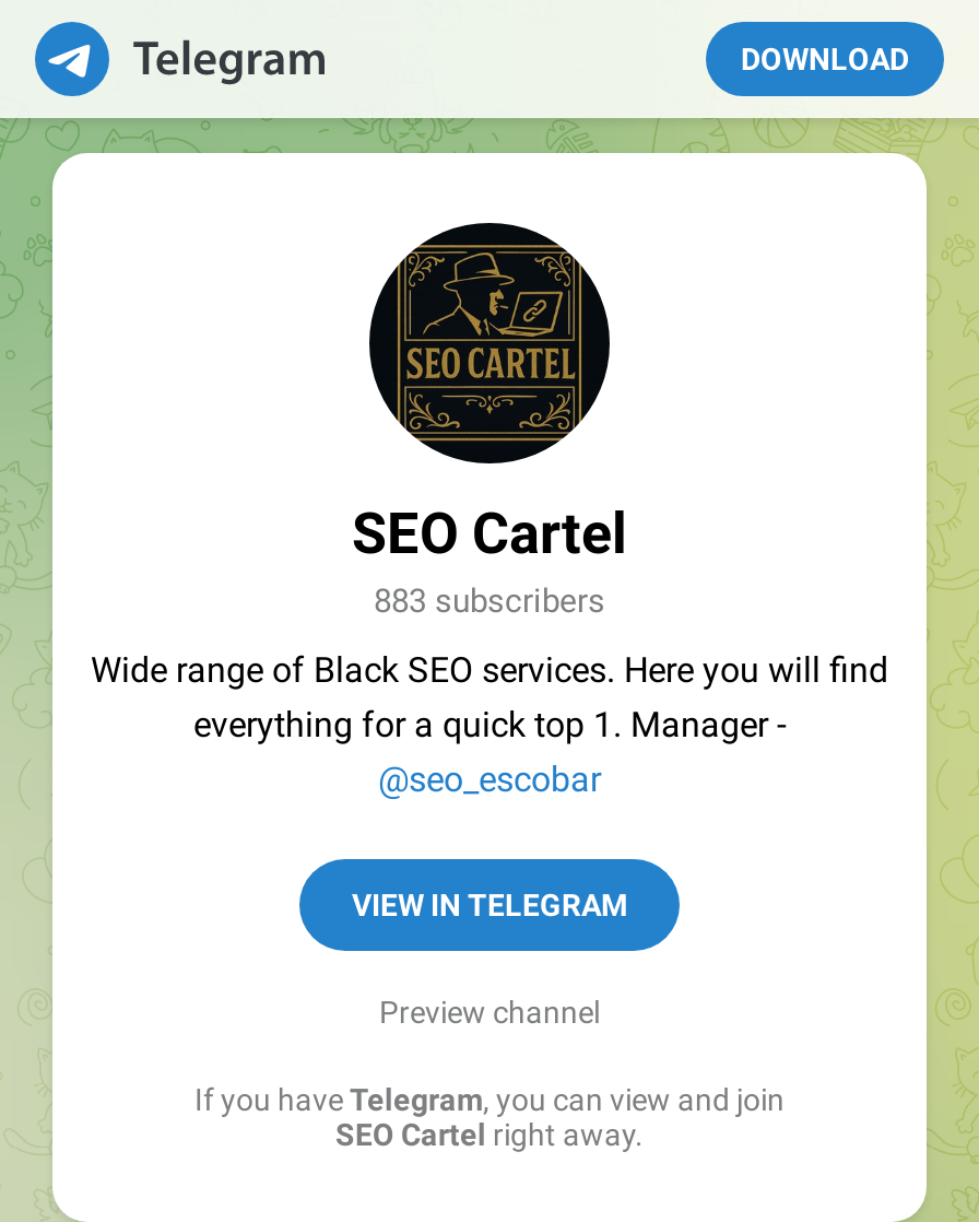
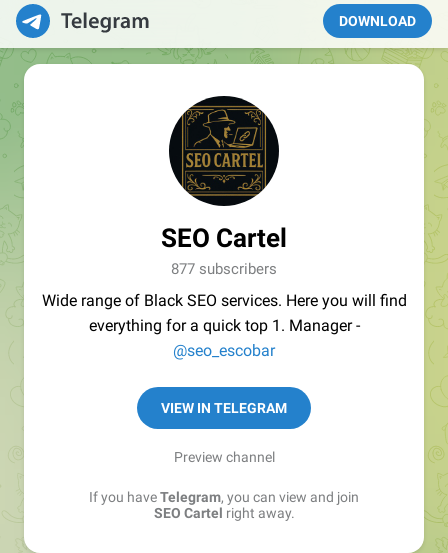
- 883 subscribers
+ 877 subscribers
